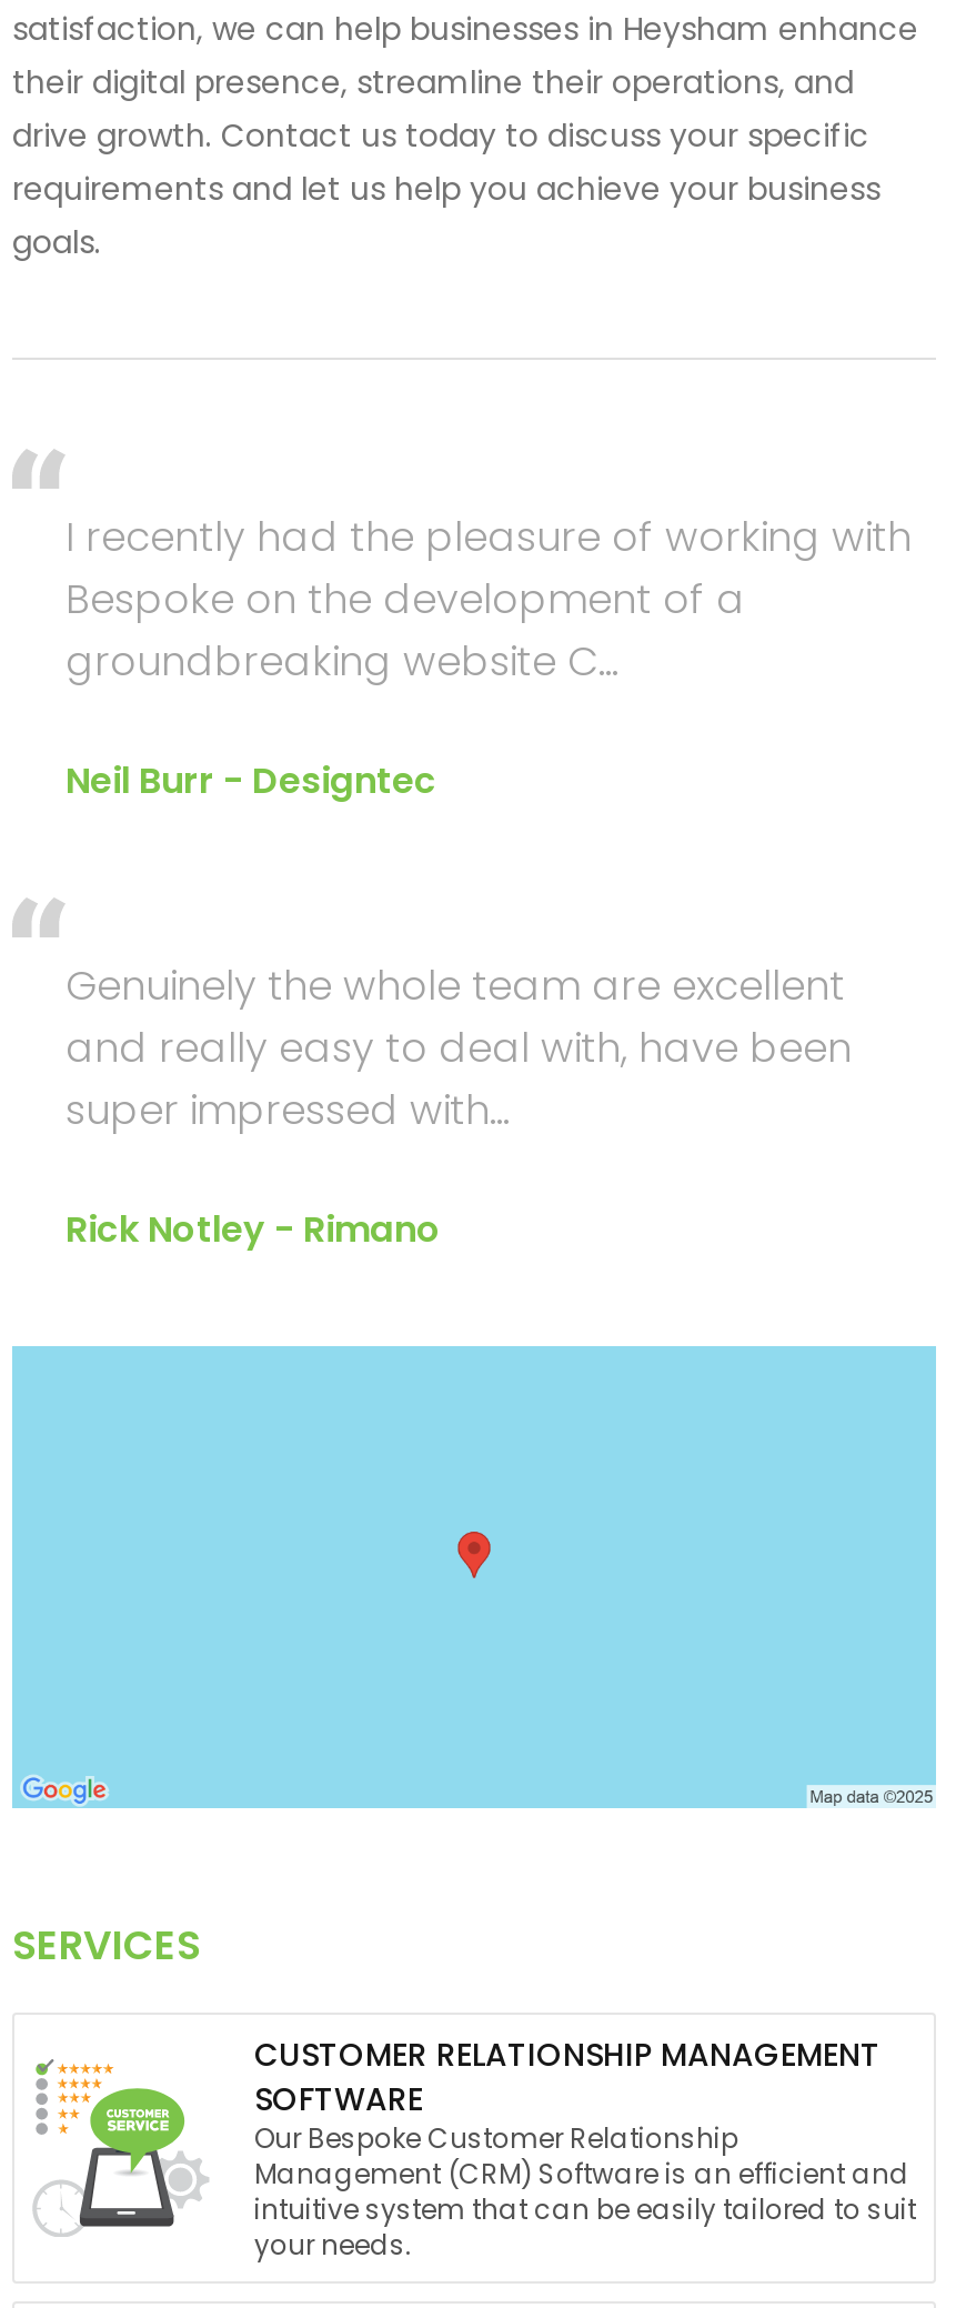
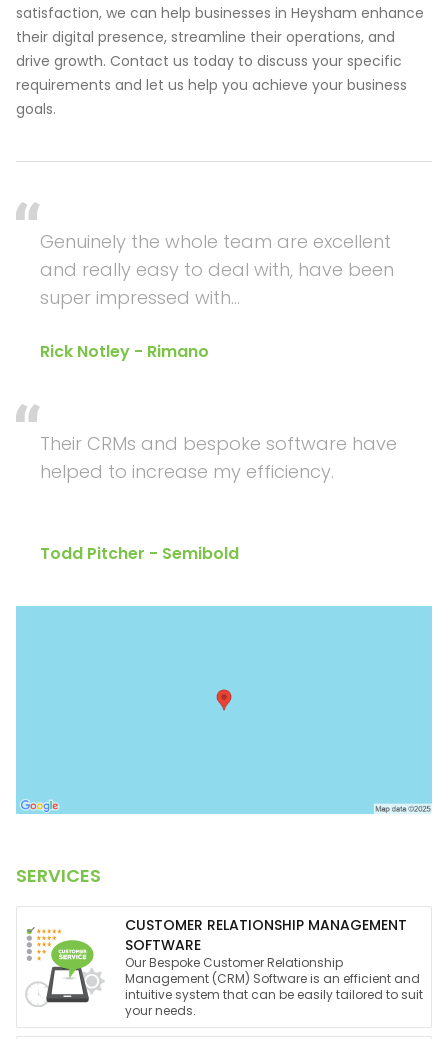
- I recently had the pleasure of working with
- Bespoke on the development of a
- groundbreaking website C...
- Neil Burr - Designtec

moved up: Genuinely the whole team are excellent | and really easy to deal with, have been | super impressed with... | Rick Notley - Rimano

+ Their CRMs and bespoke software have
+ helped to increase my efficiency.
+ Todd Pitcher - Semibold
